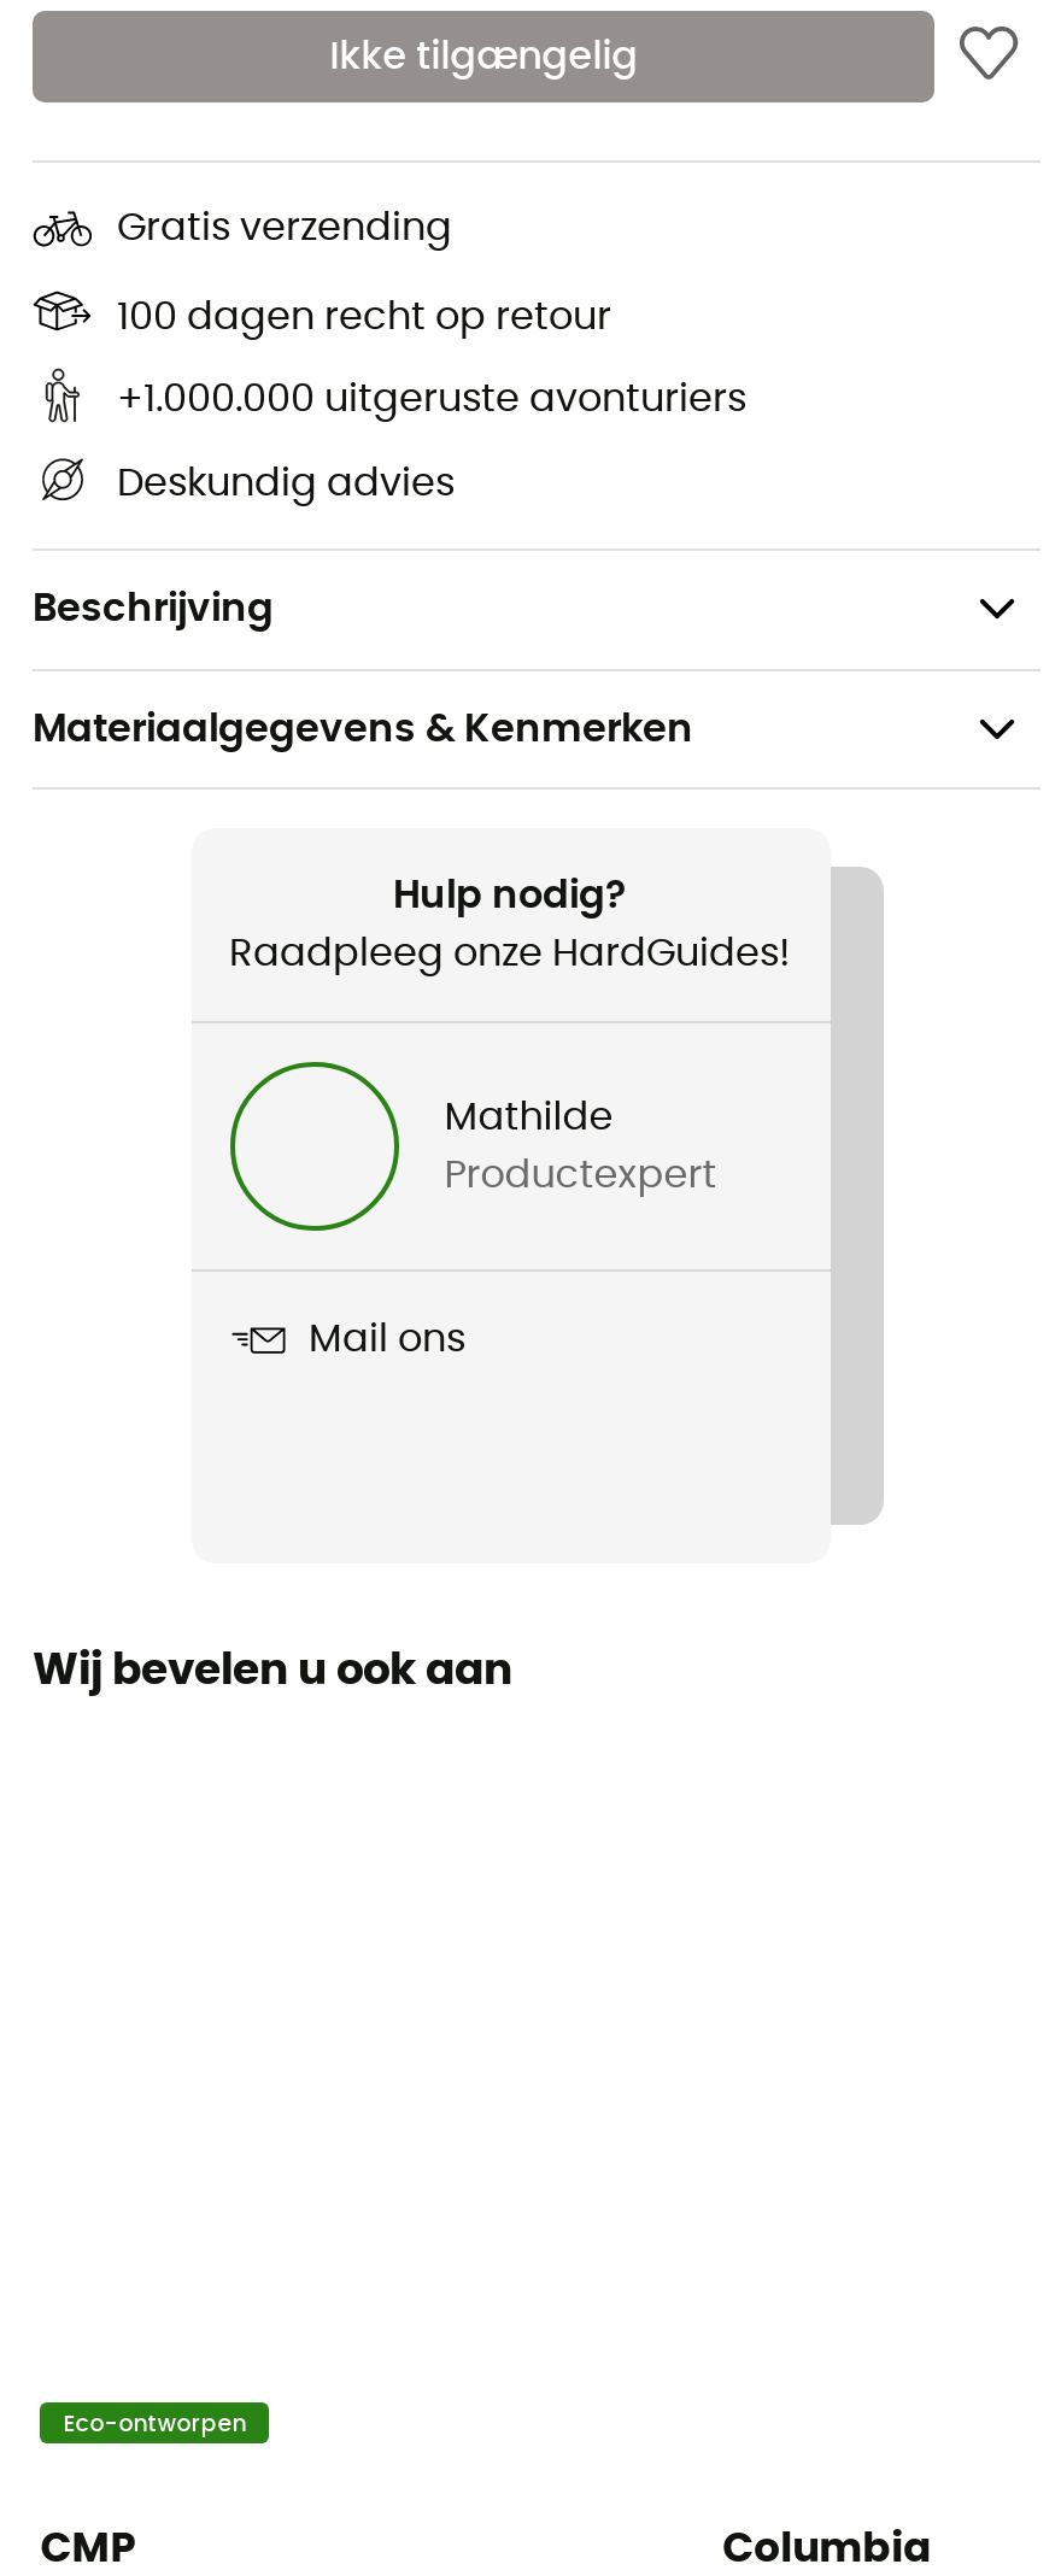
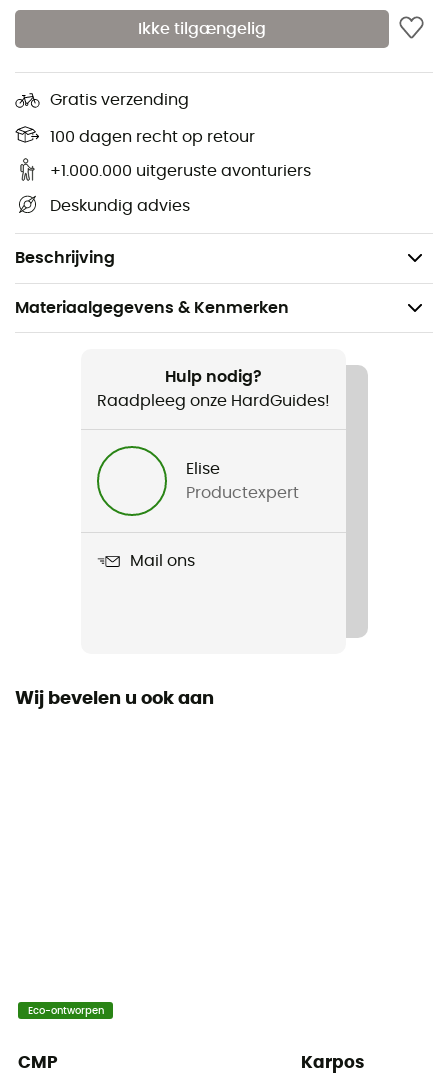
- Mathilde
+ Elise

- Columbia
+ Karpos
